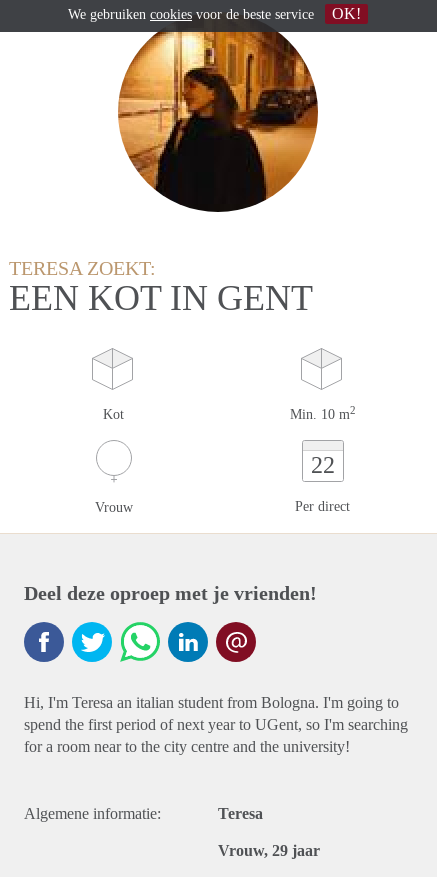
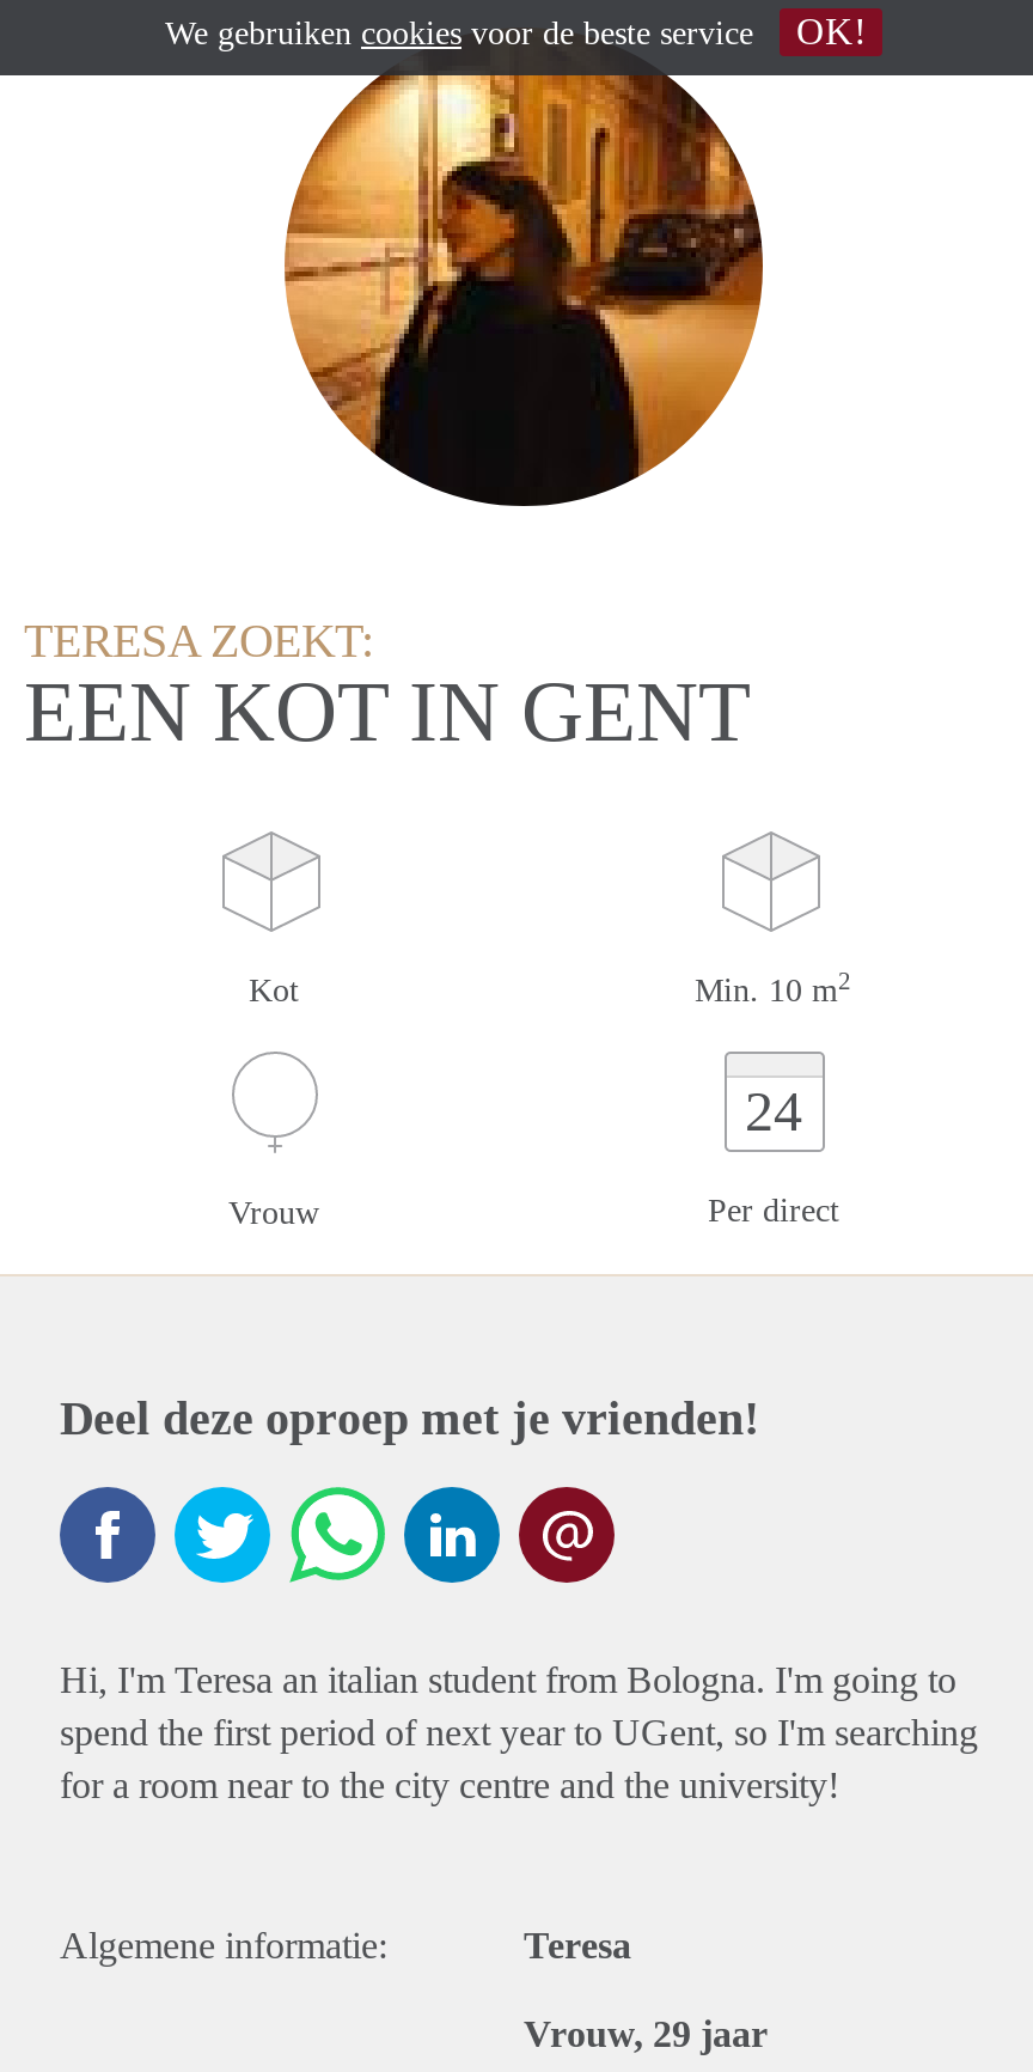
- 22
+ 24
